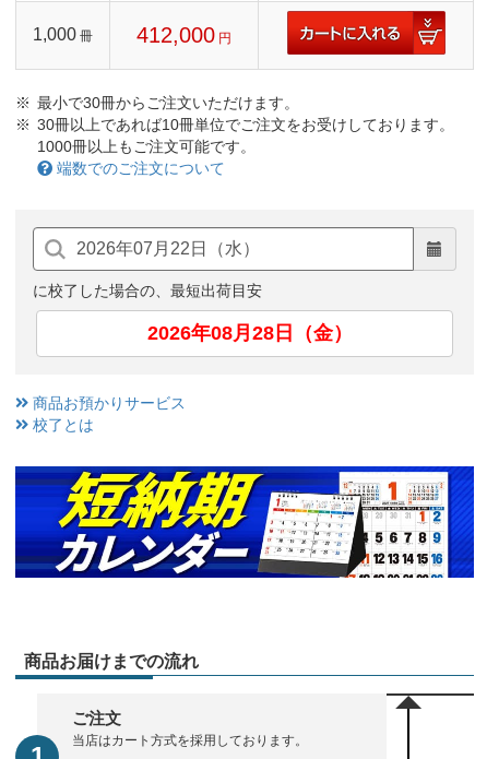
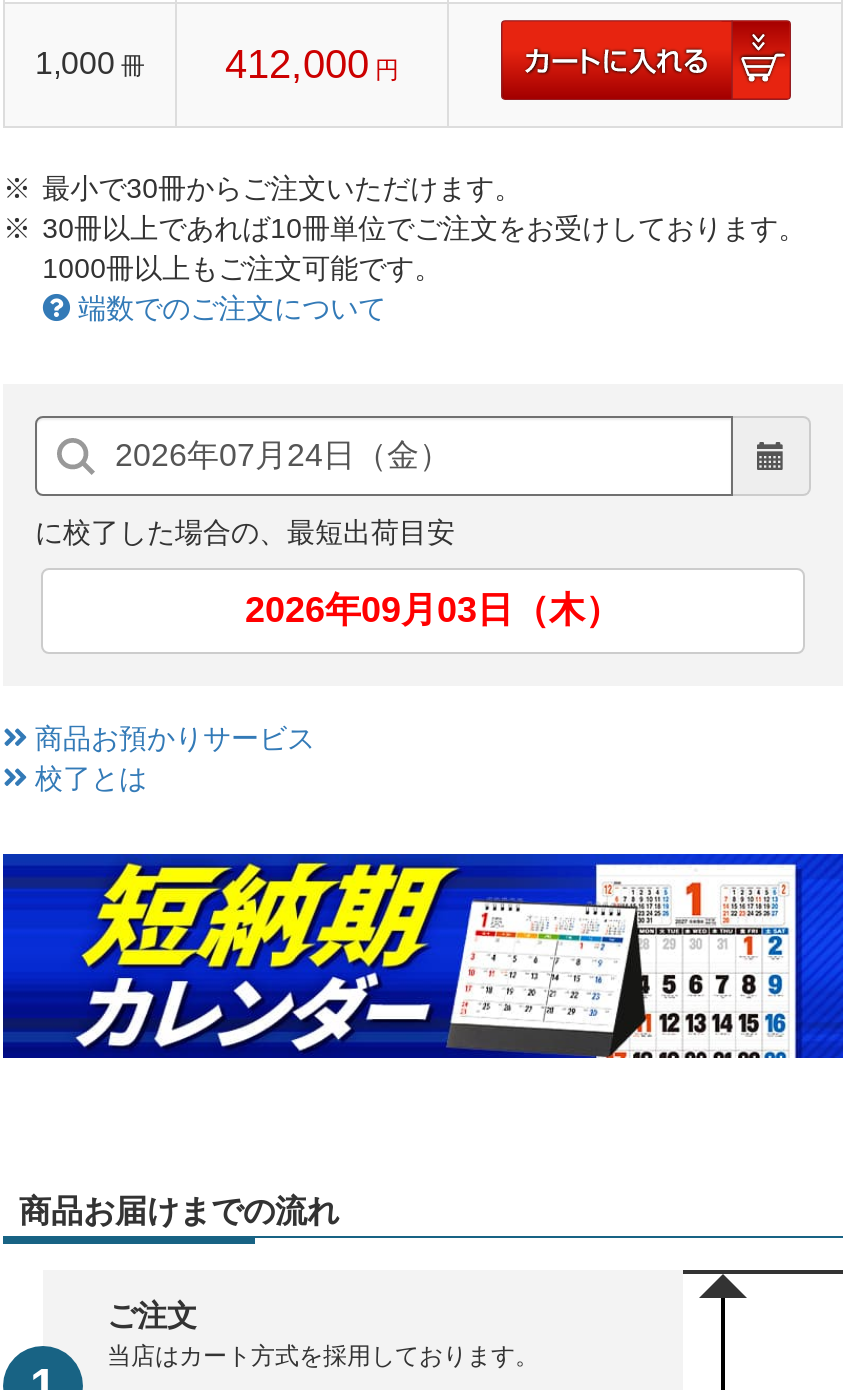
- 2026年08月28日（金）
+ 2026年09月03日（木）
